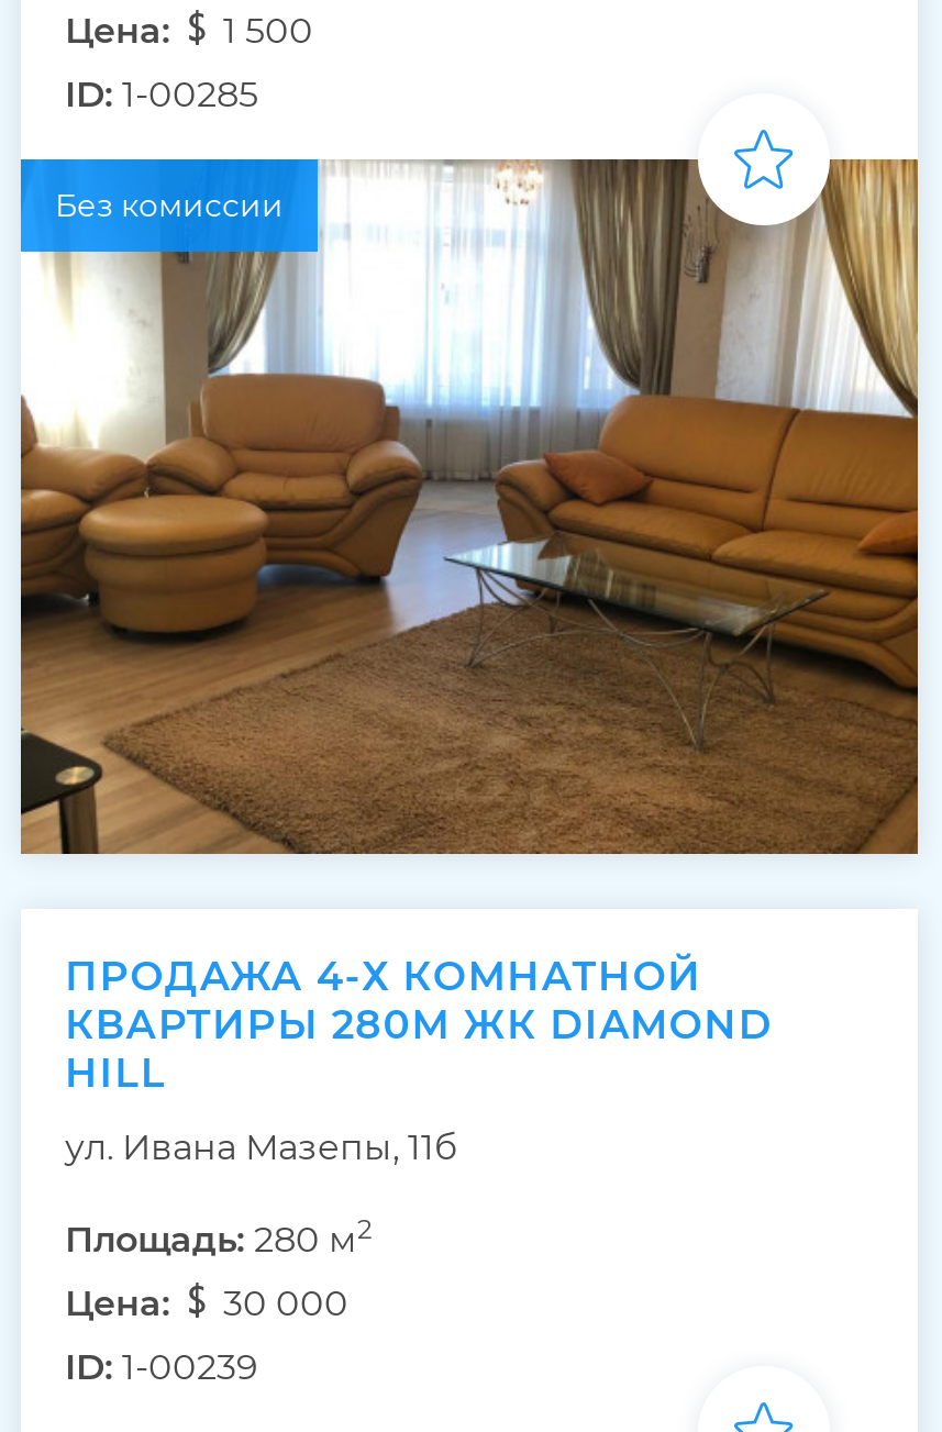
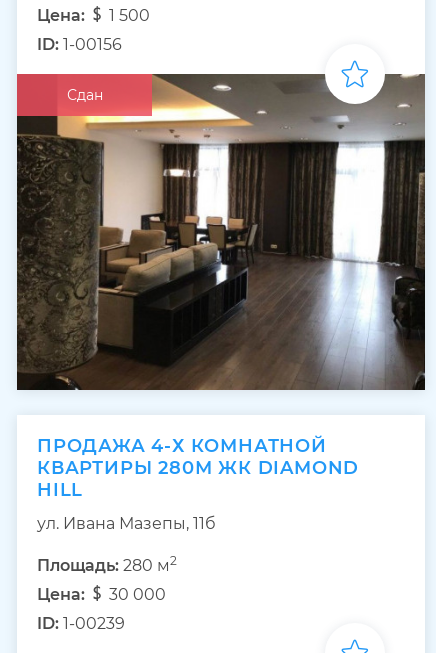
- ID: 1-00285
+ ID: 1-00156

- [image]
- Без комиссии
+ [image]
+ Сдан
